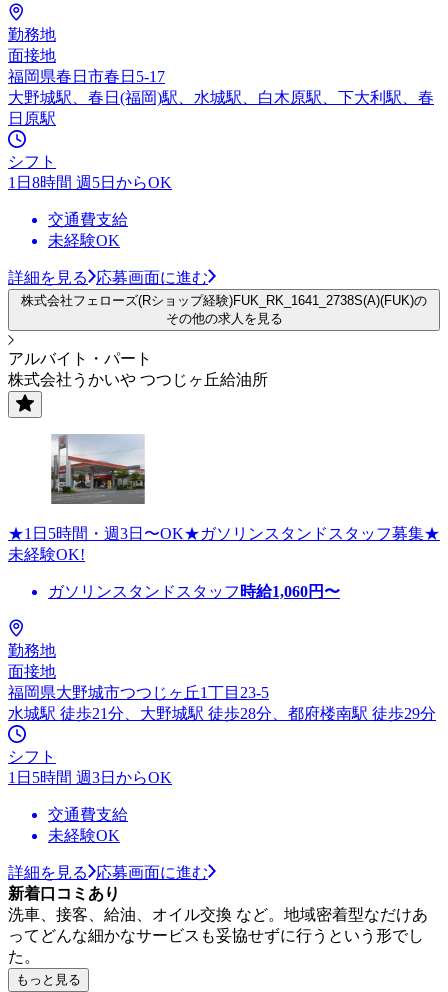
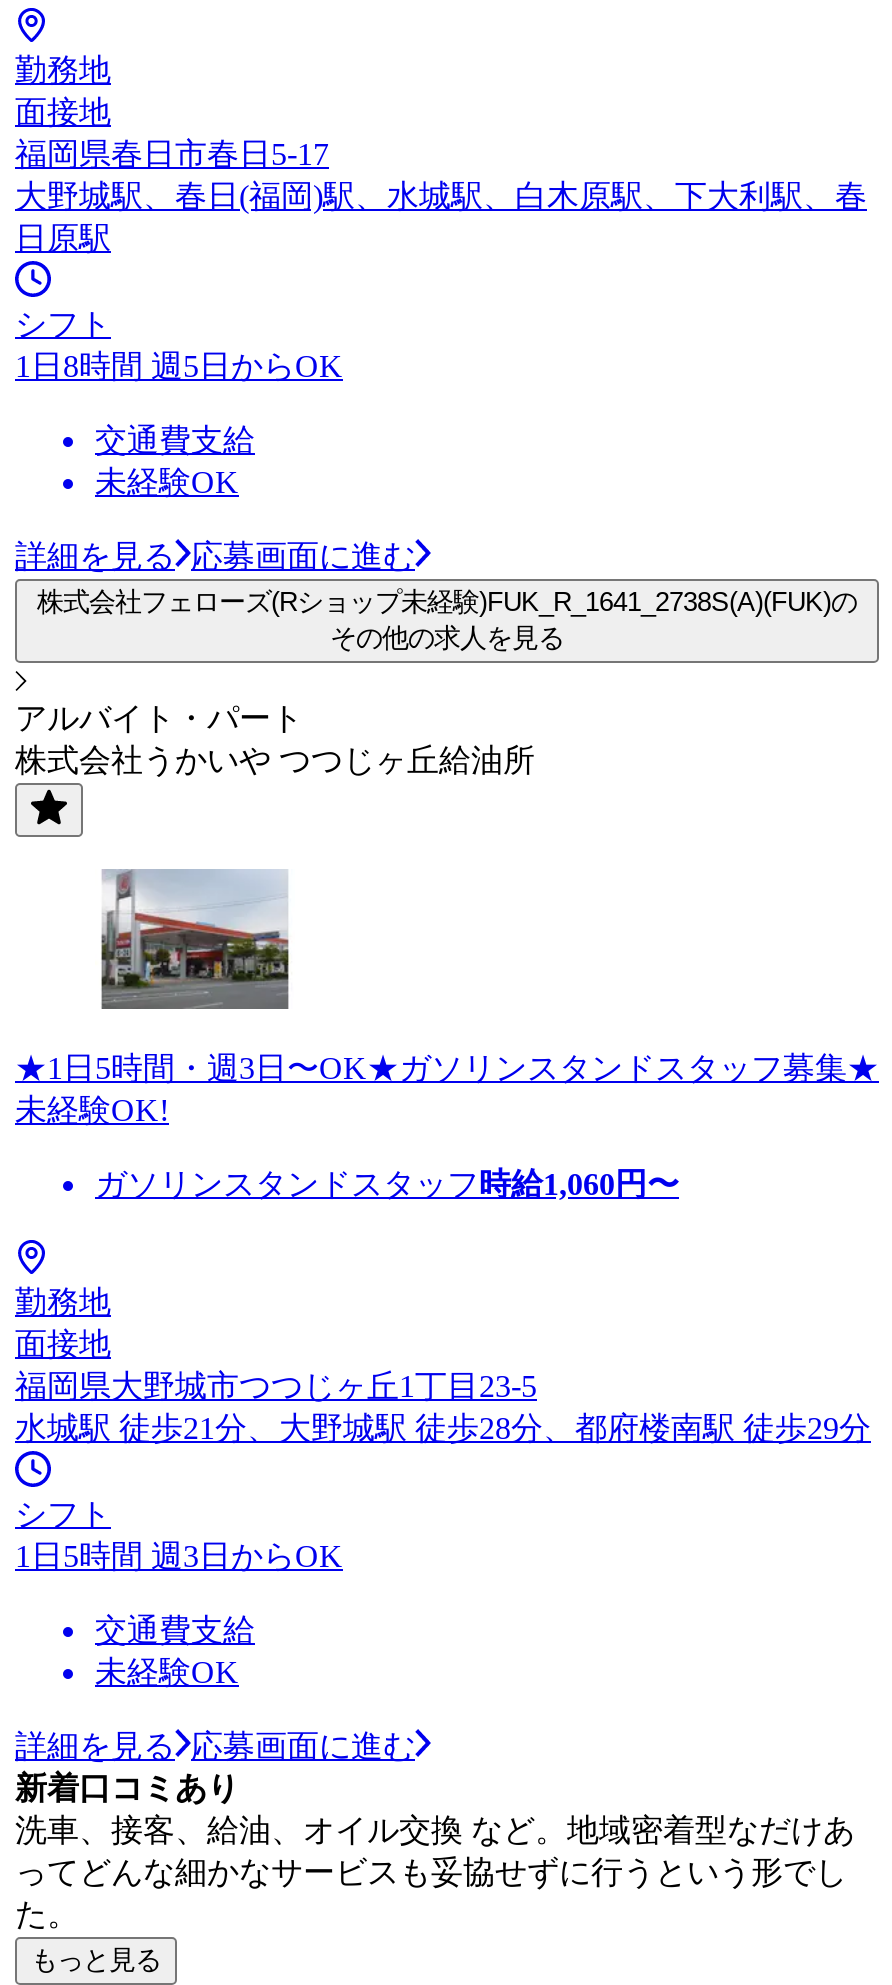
- 株式会社フェローズ(Rショップ経験)FUK_RK_1641_2738S(A)(FUK)の
+ 株式会社フェローズ(Rショップ未経験)FUK_R_1641_2738S(A)(FUK)の
